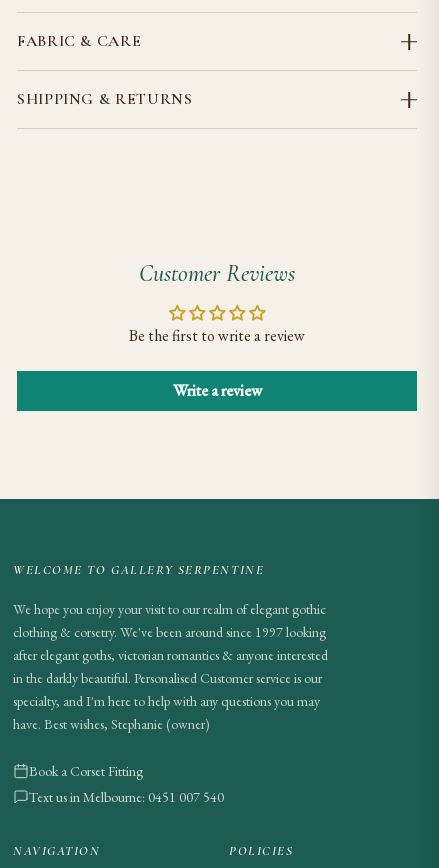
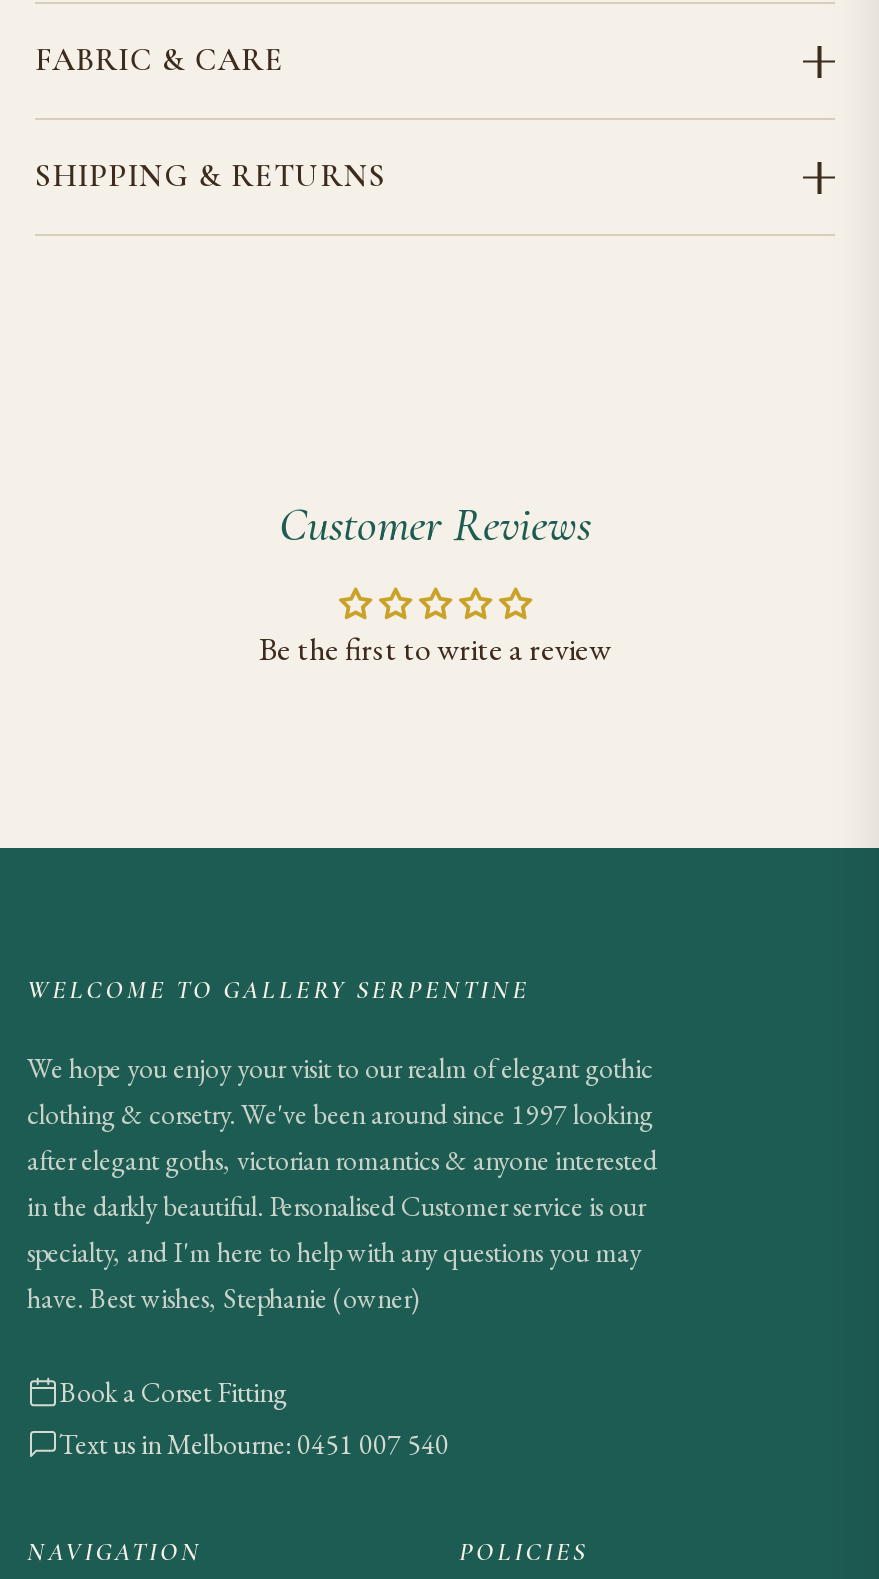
- Write a review
